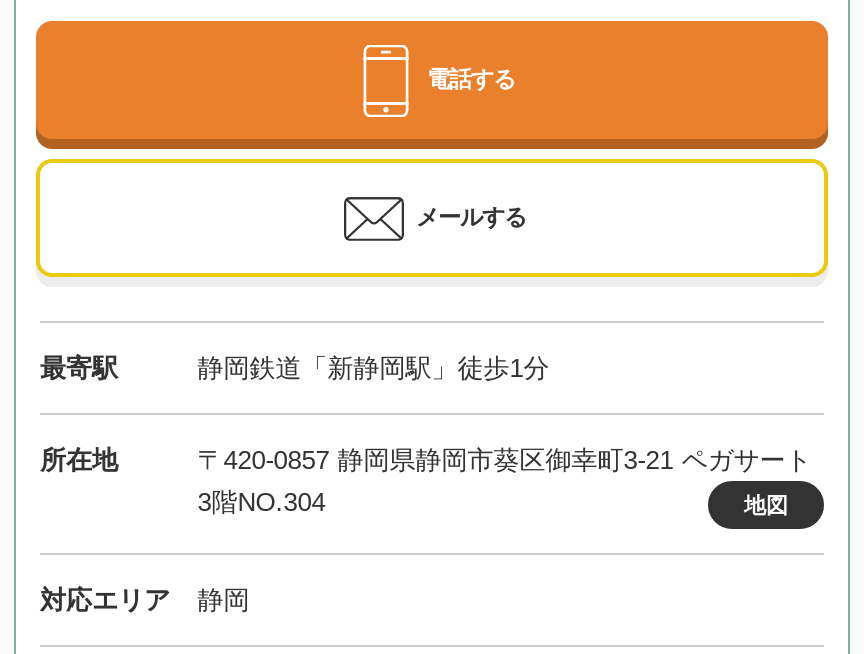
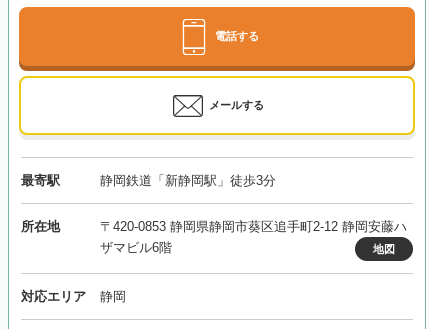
- 静岡鉄道「新静岡駅」徒歩1分
+ 静岡鉄道「新静岡駅」徒歩3分

- 〒420-0857 静岡県静岡市葵区御幸町3-21 ペガサート
- 3階NO.304
+ 〒420-0853 静岡県静岡市葵区追手町2-12 静岡安藤ハ
+ ザマビル6階
